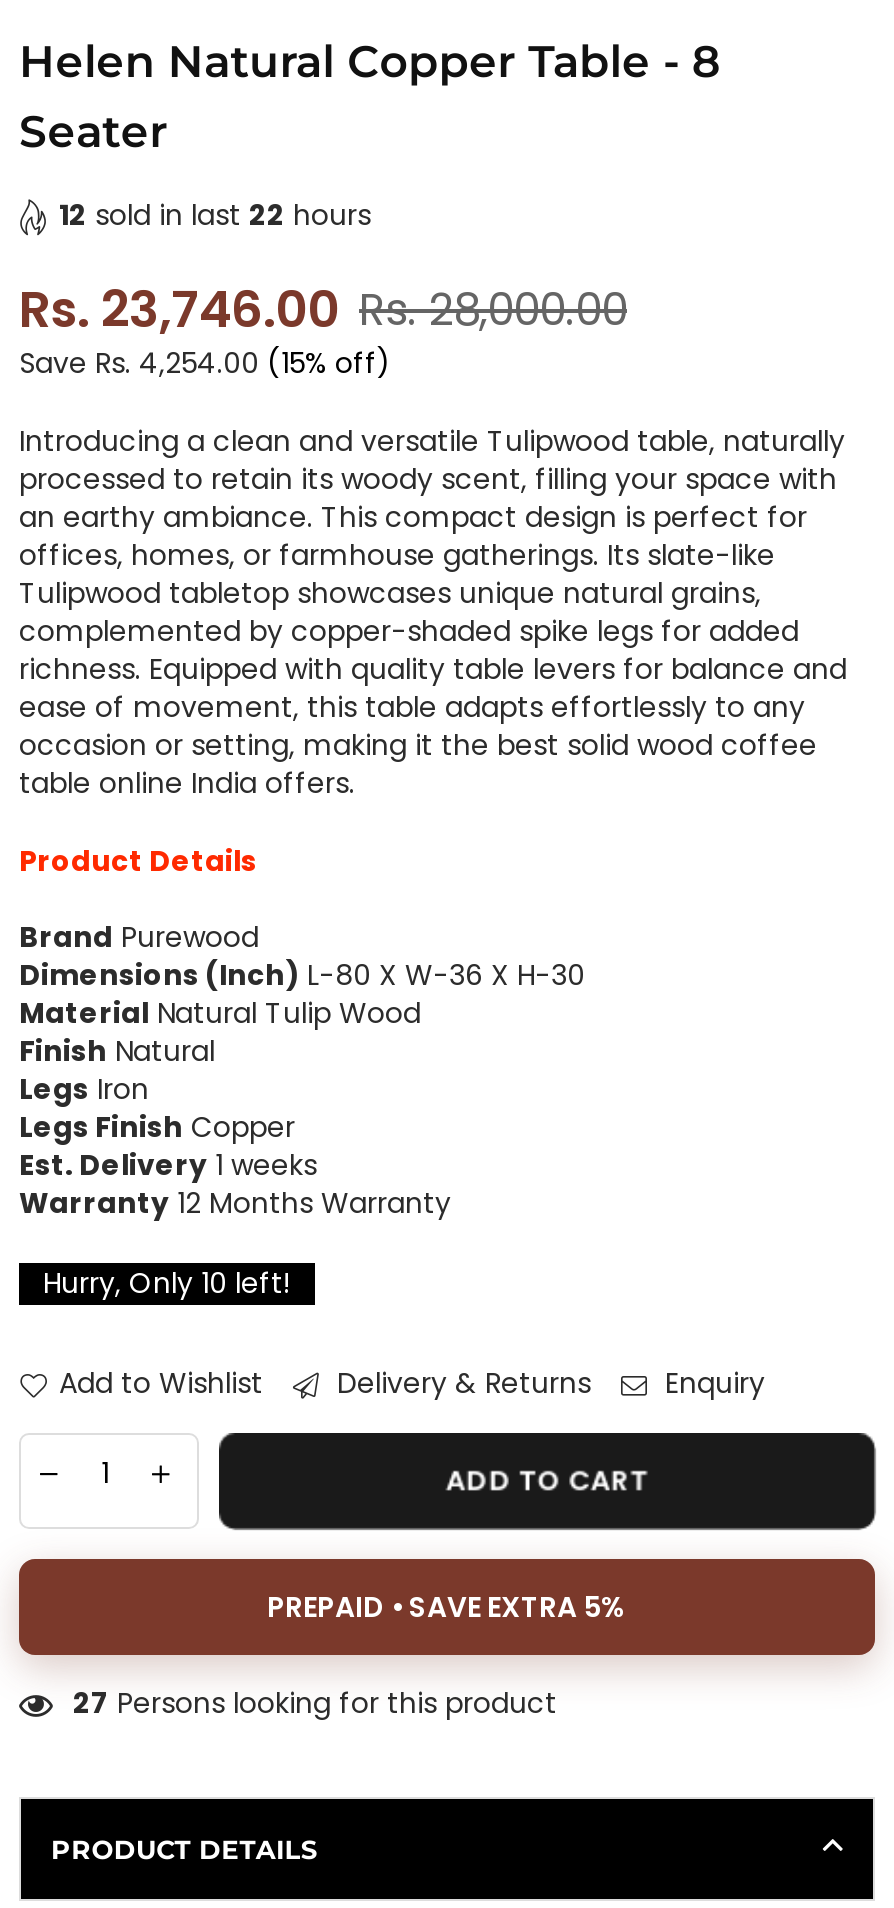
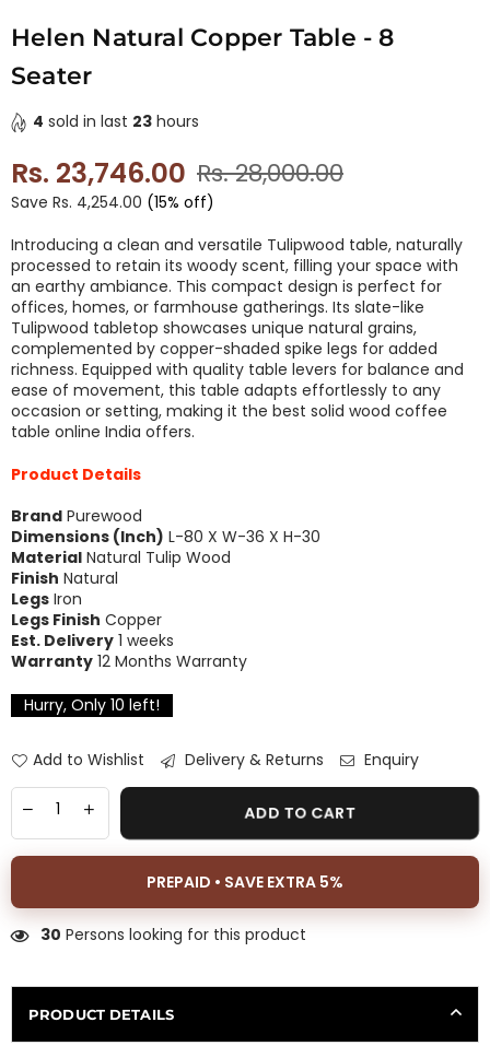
- 12 sold in last 22 hours
+ 4 sold in last 23 hours

- 27 Persons looking for this product
+ 30 Persons looking for this product
